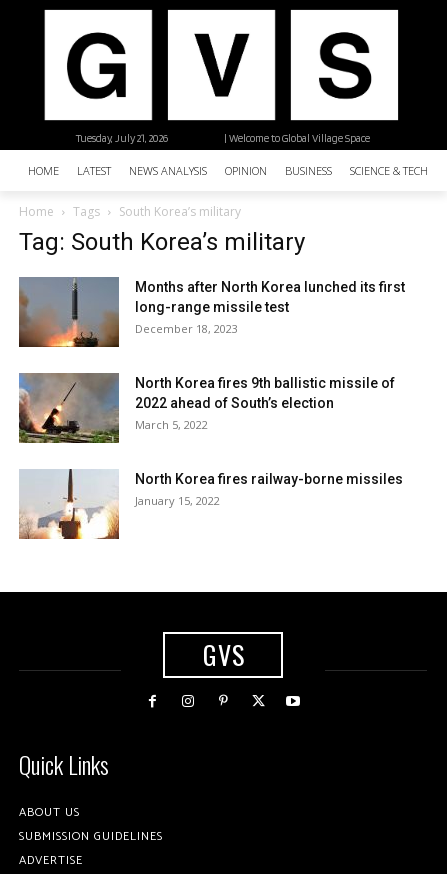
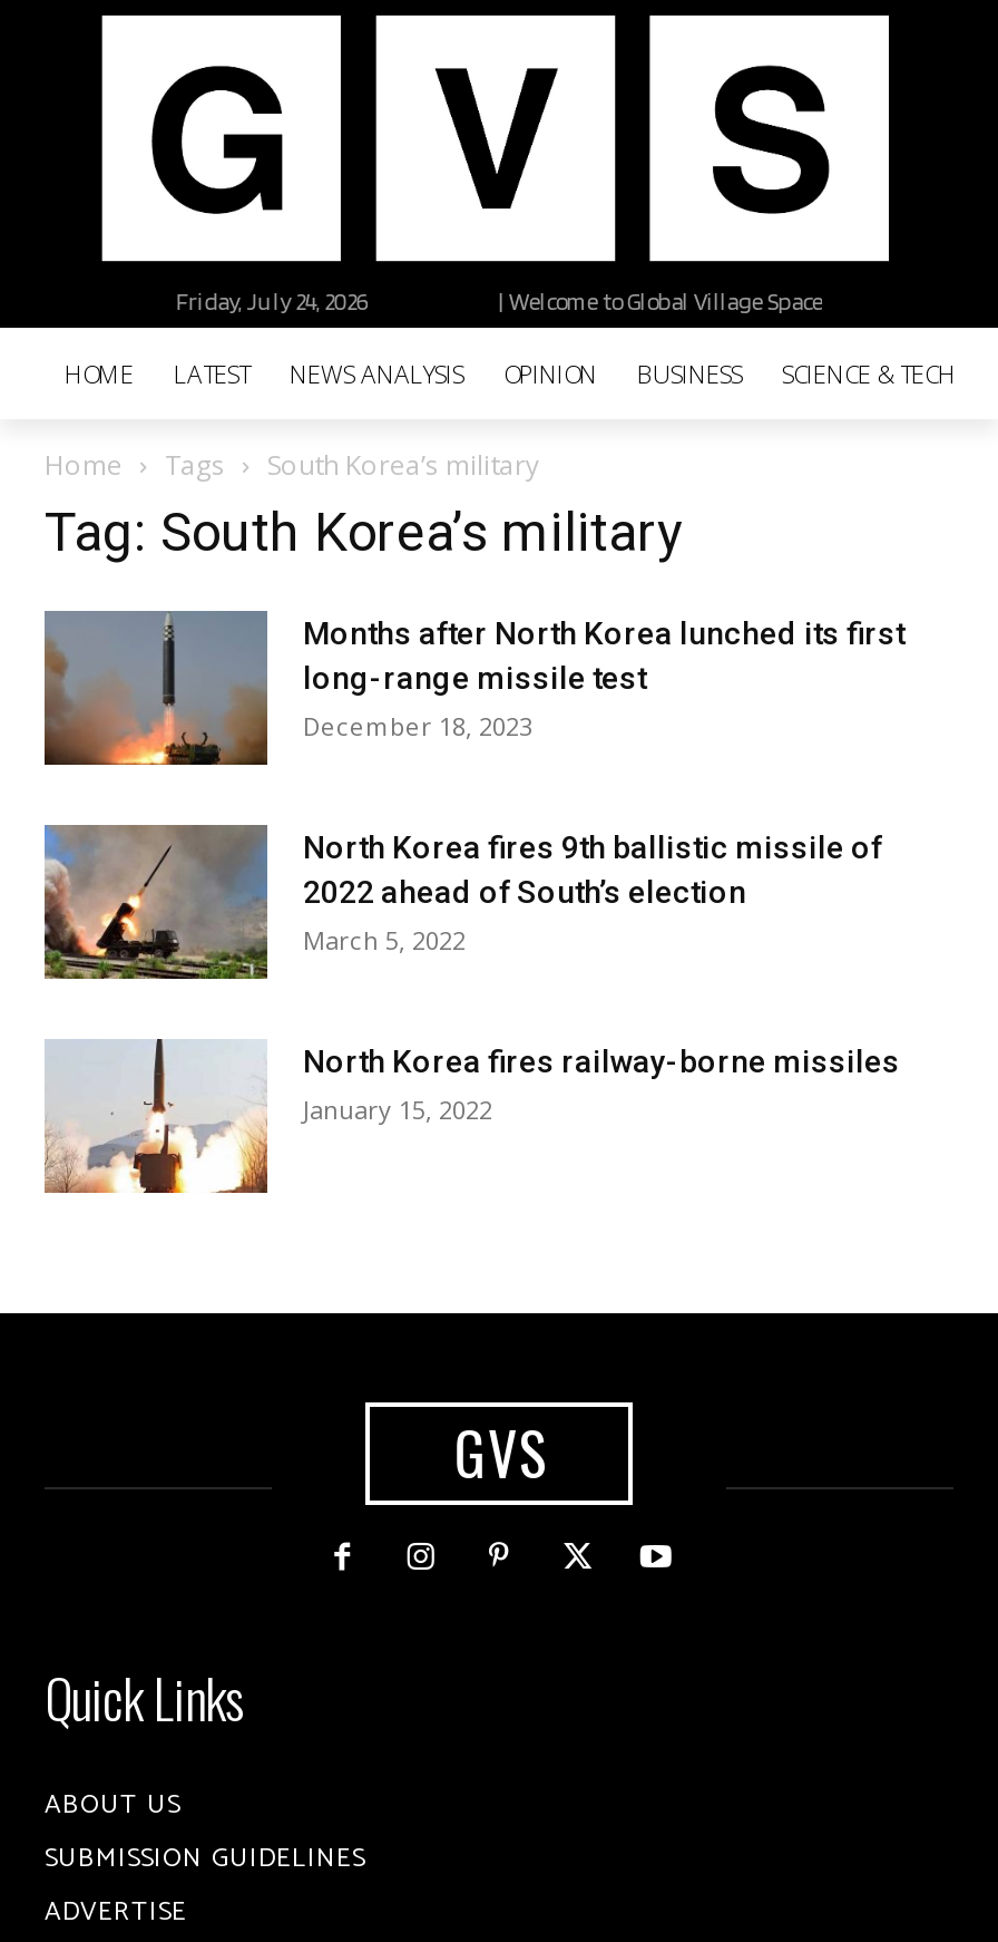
- Tuesday, July 21, 2026
+ Friday, July 24, 2026
